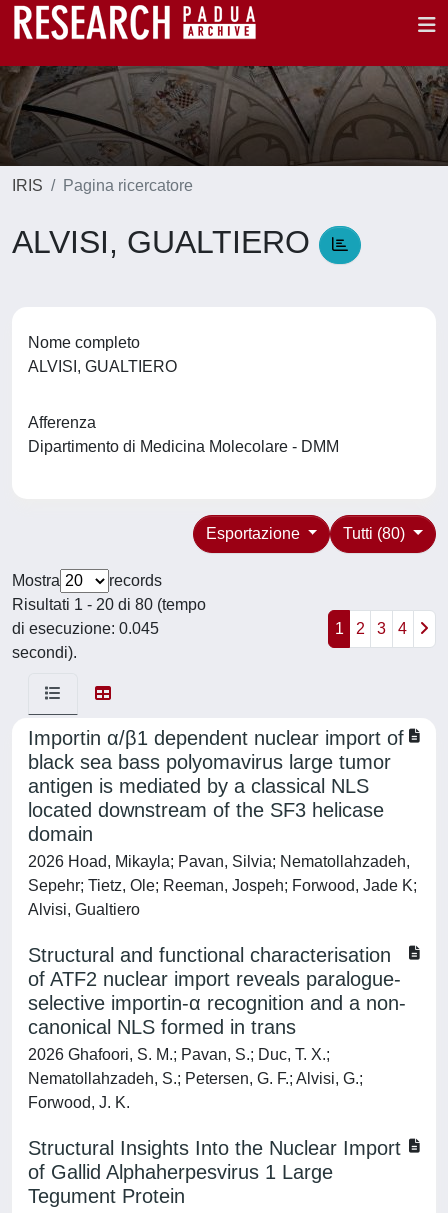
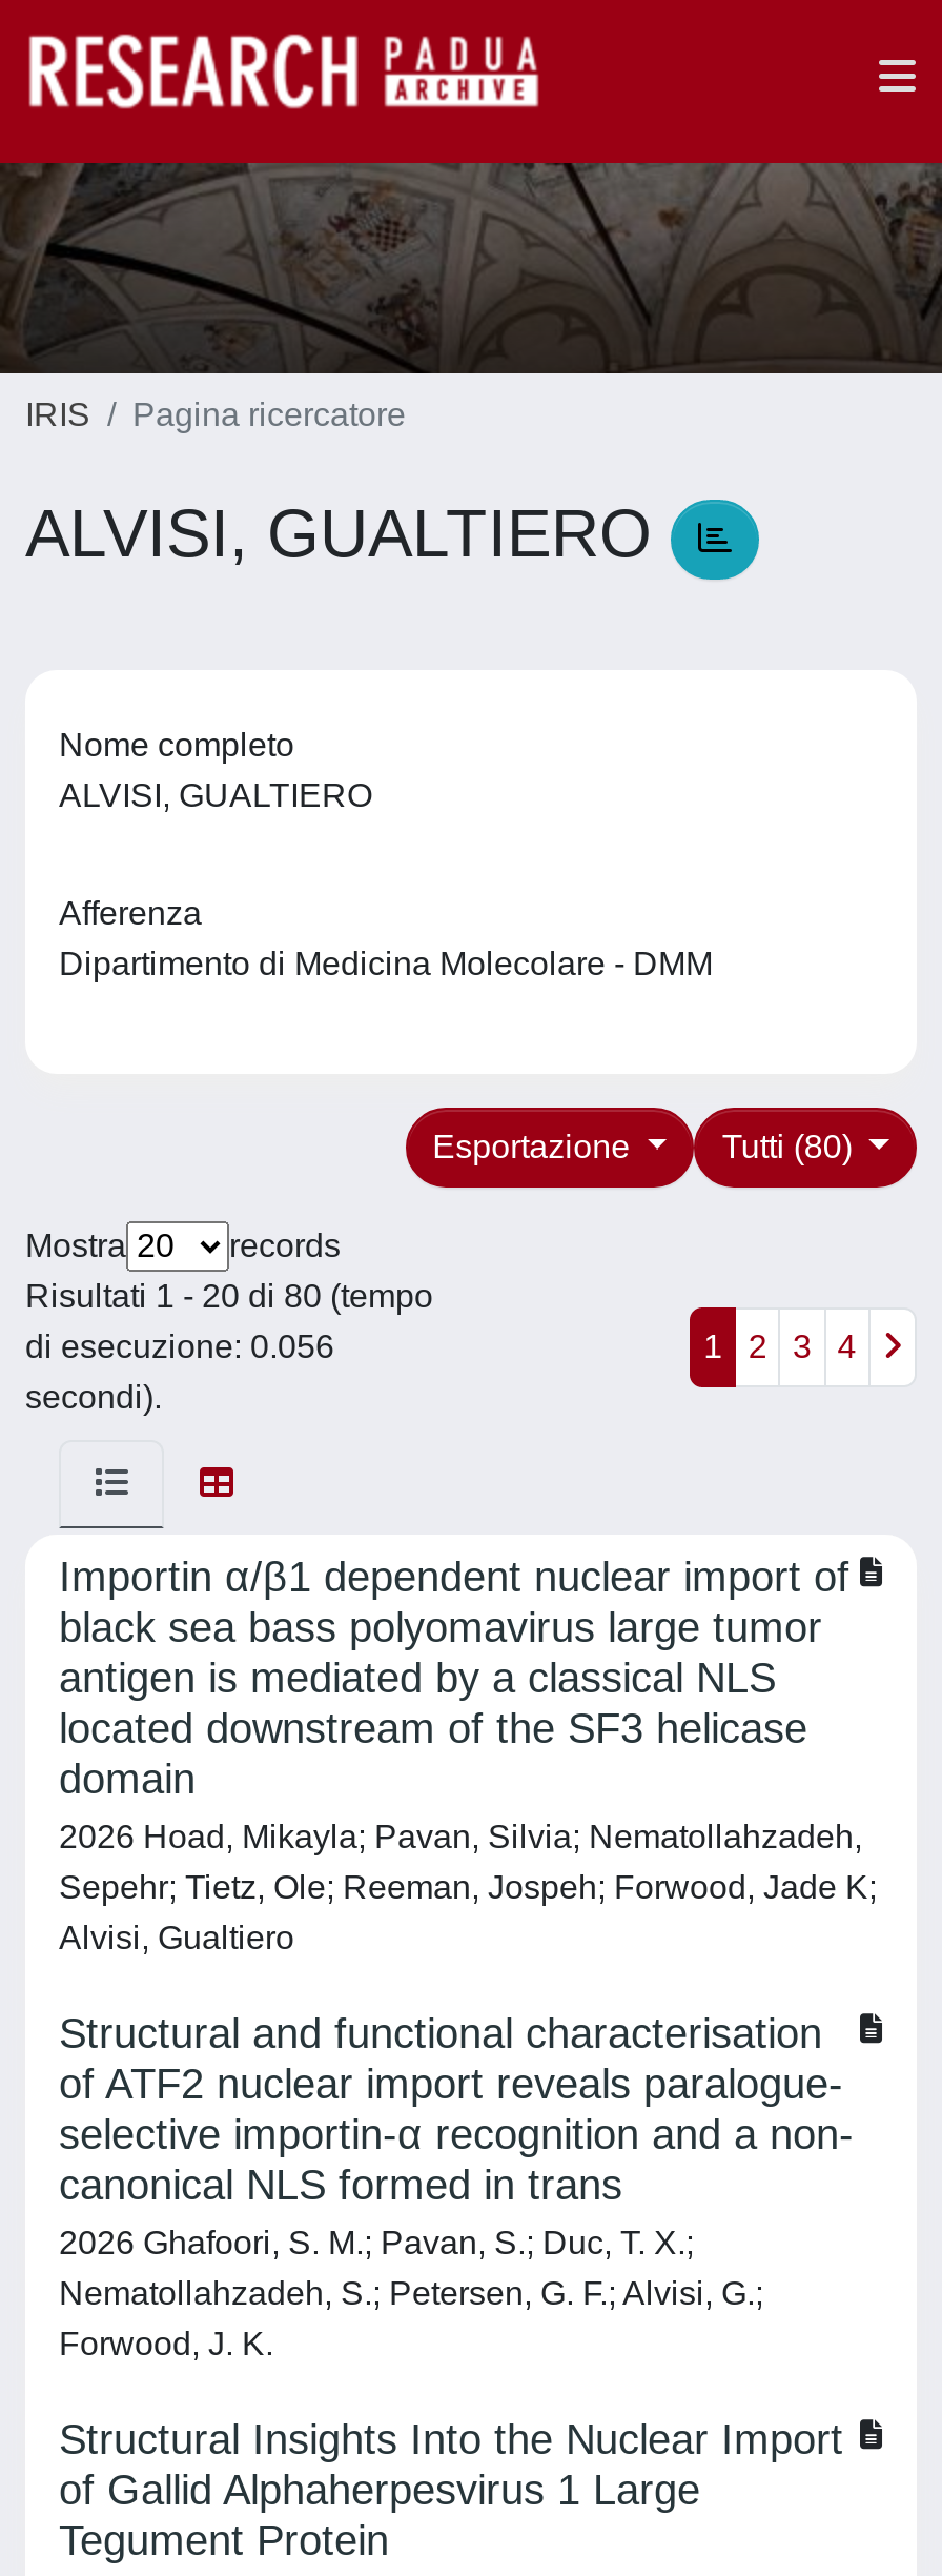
- di esecuzione: 0.045
+ di esecuzione: 0.056
